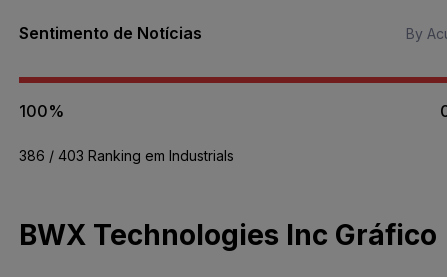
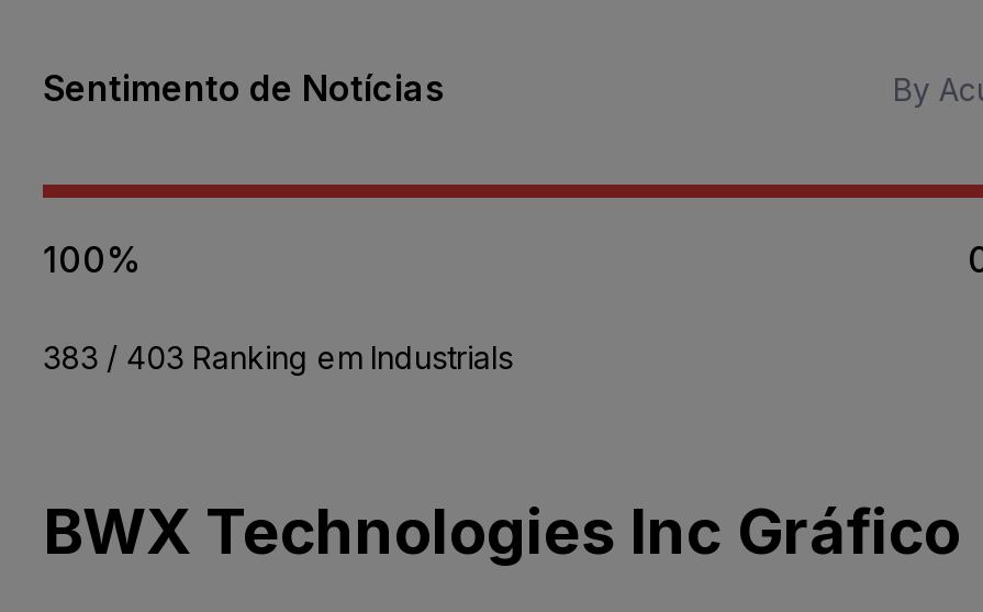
- 386 / 403 Ranking em Industrials
+ 383 / 403 Ranking em Industrials
